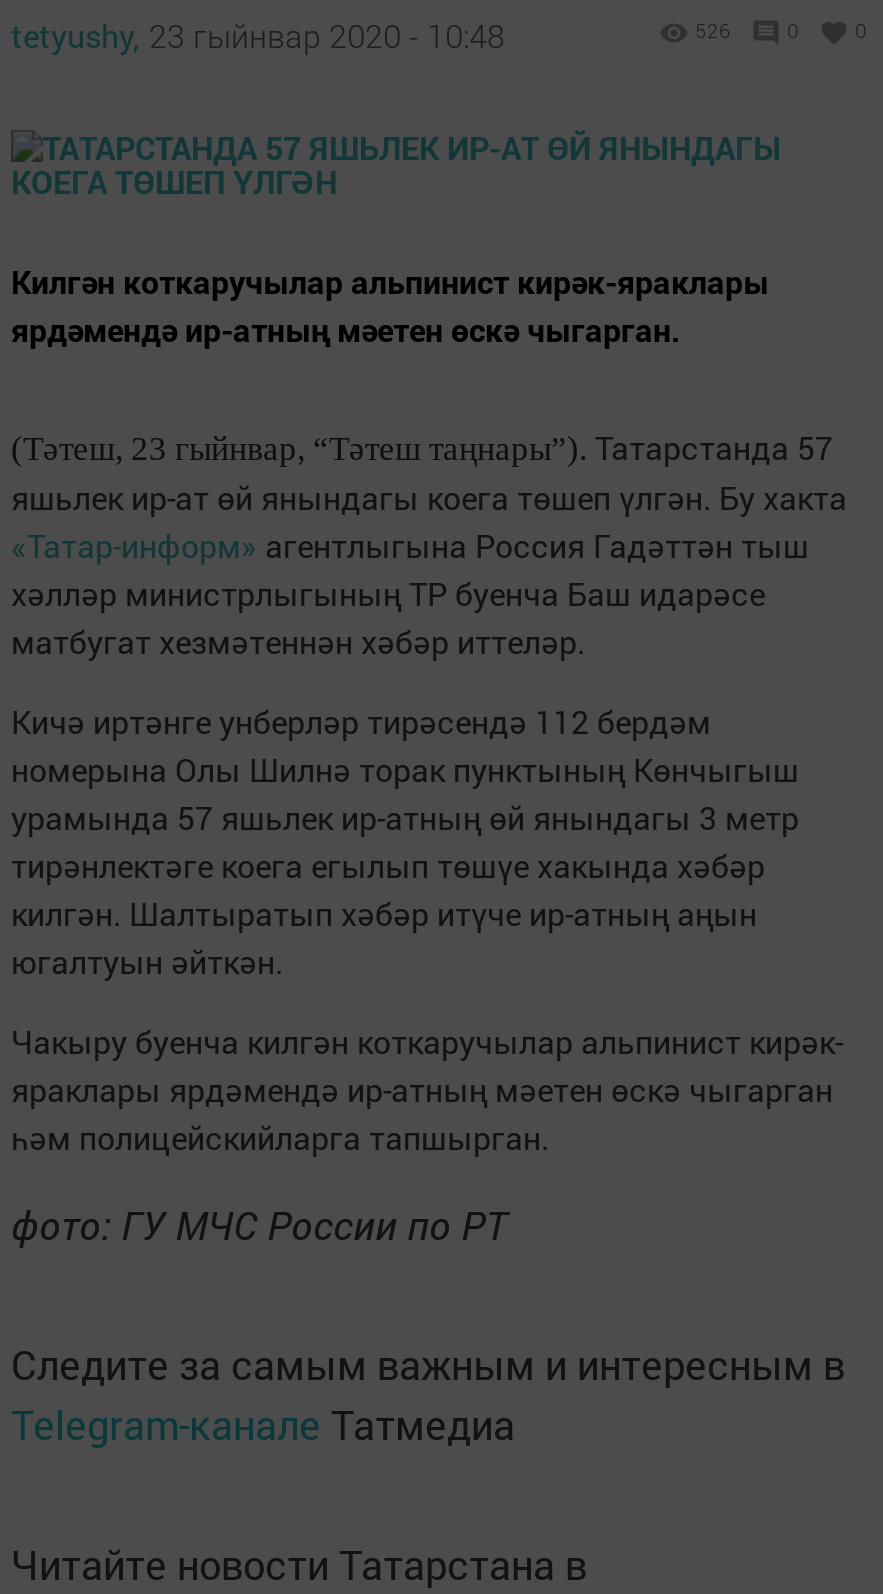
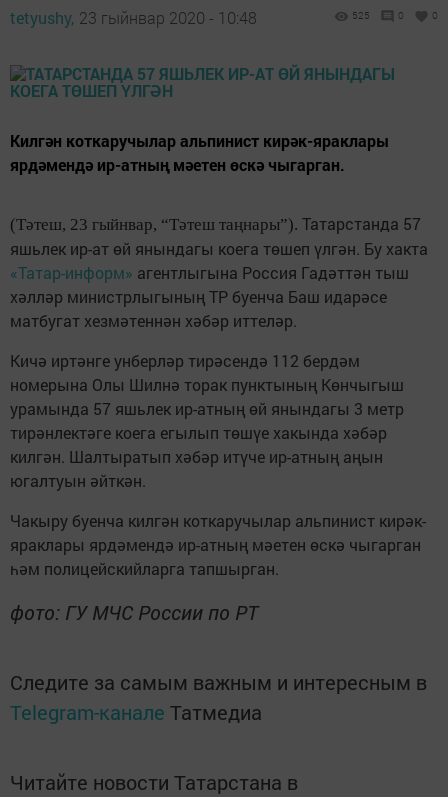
- 526
+ 525
